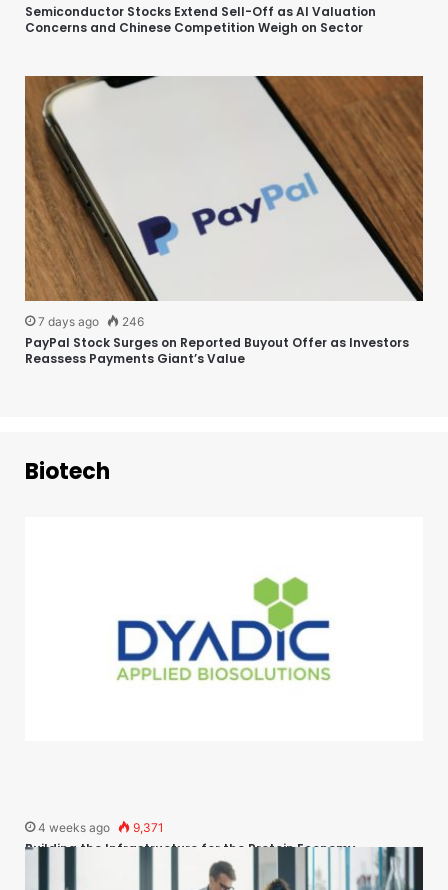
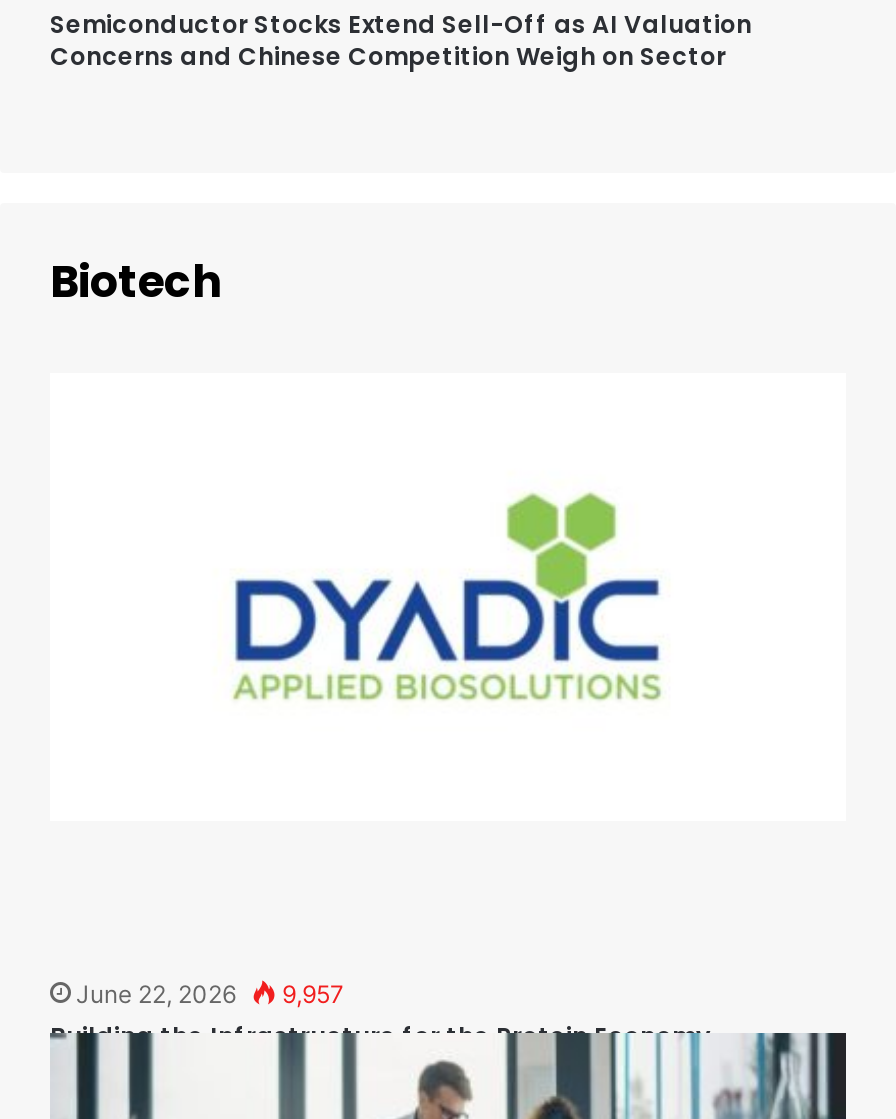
- [image]
- 7 days ago
- 246
- PayPal Stock Surges on Reported Buyout Offer as Investors
- Reassess Payments Giant’s Value

- 4 weeks ago
- 9,371
+ June 22, 2026
+ 9,957
